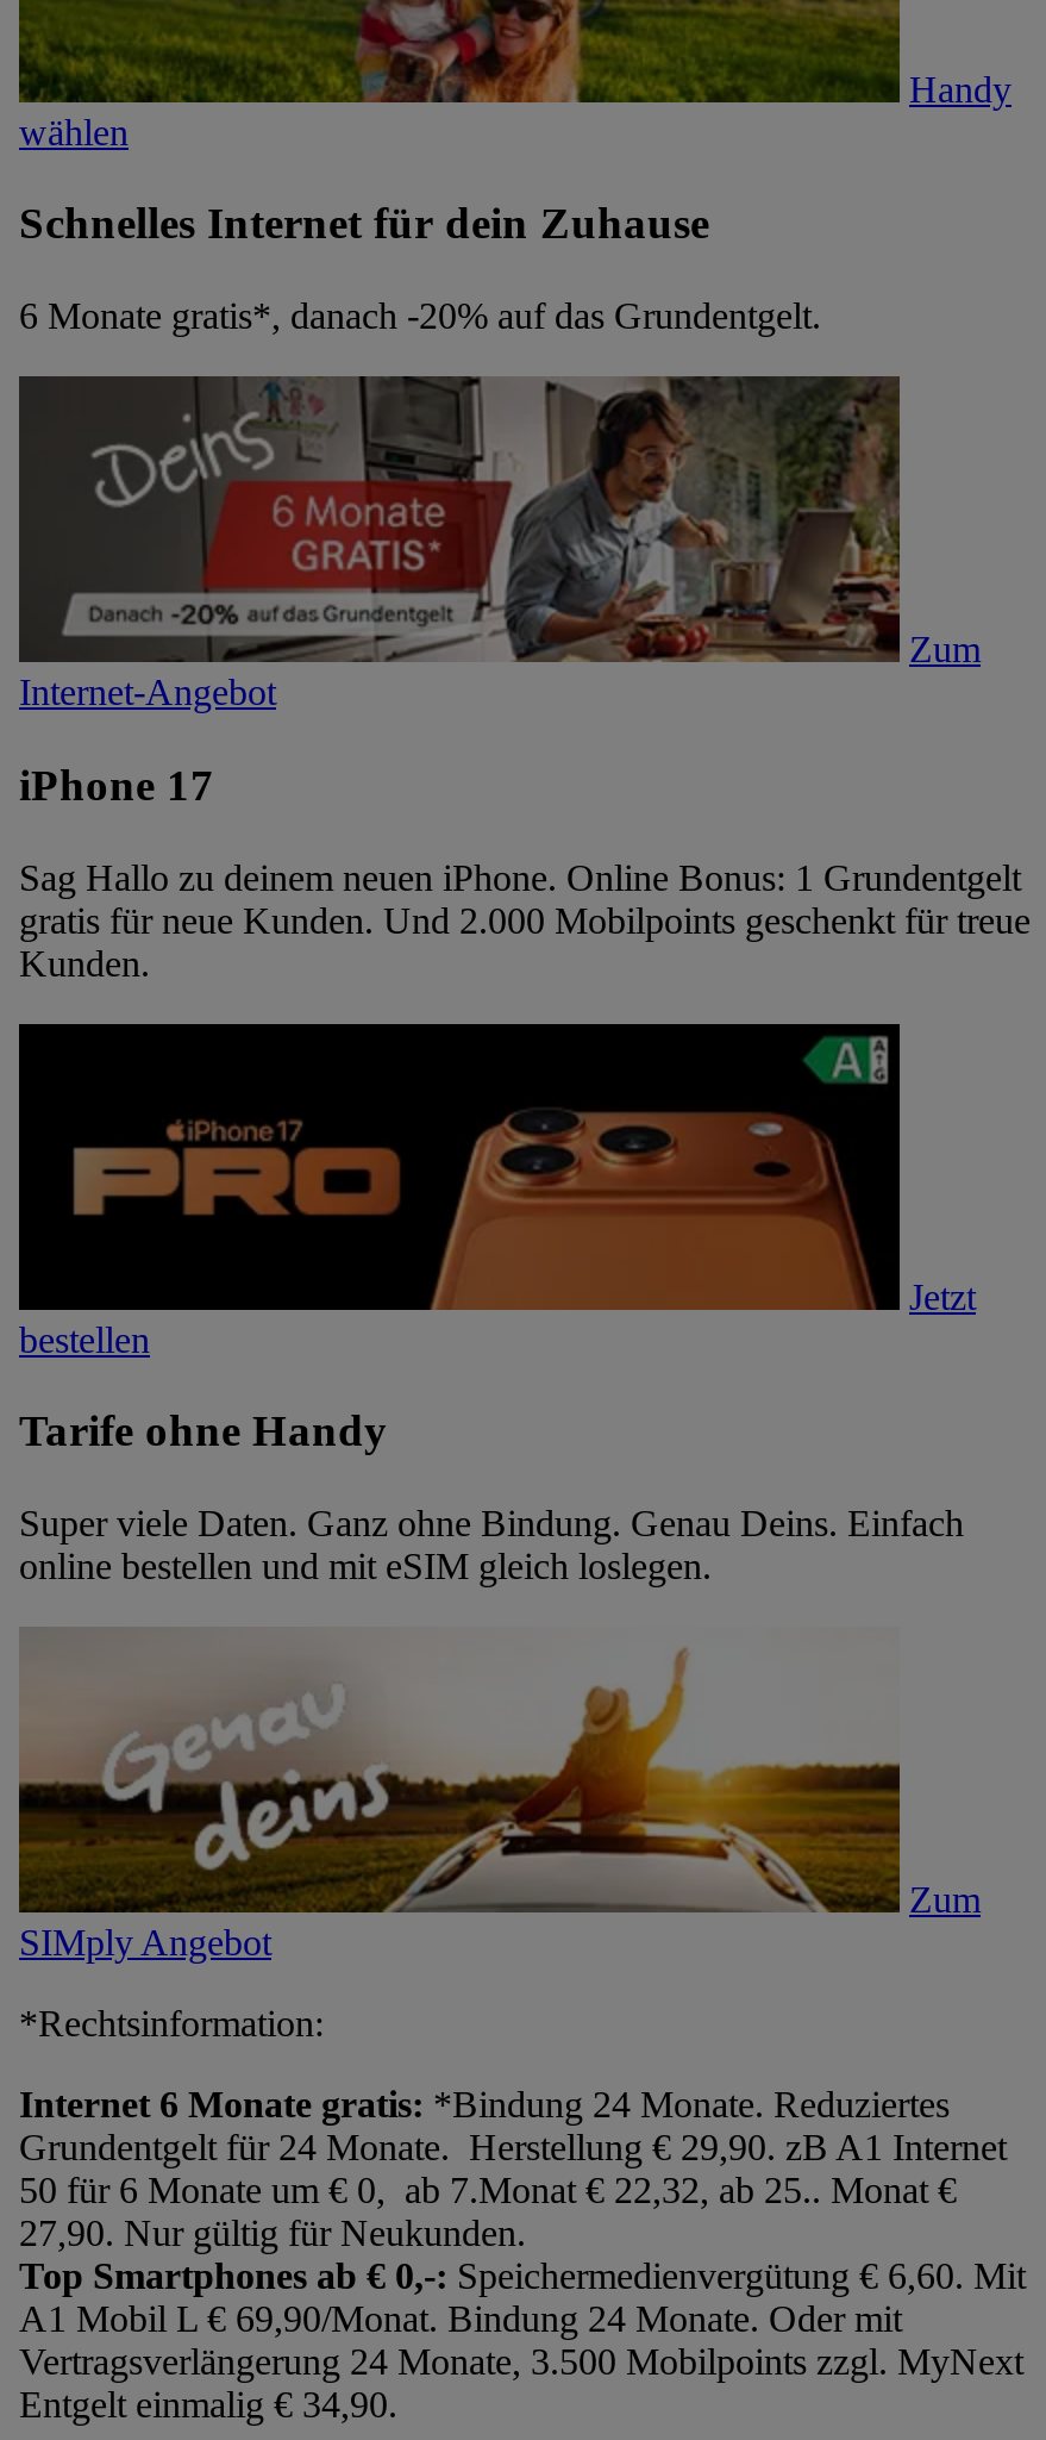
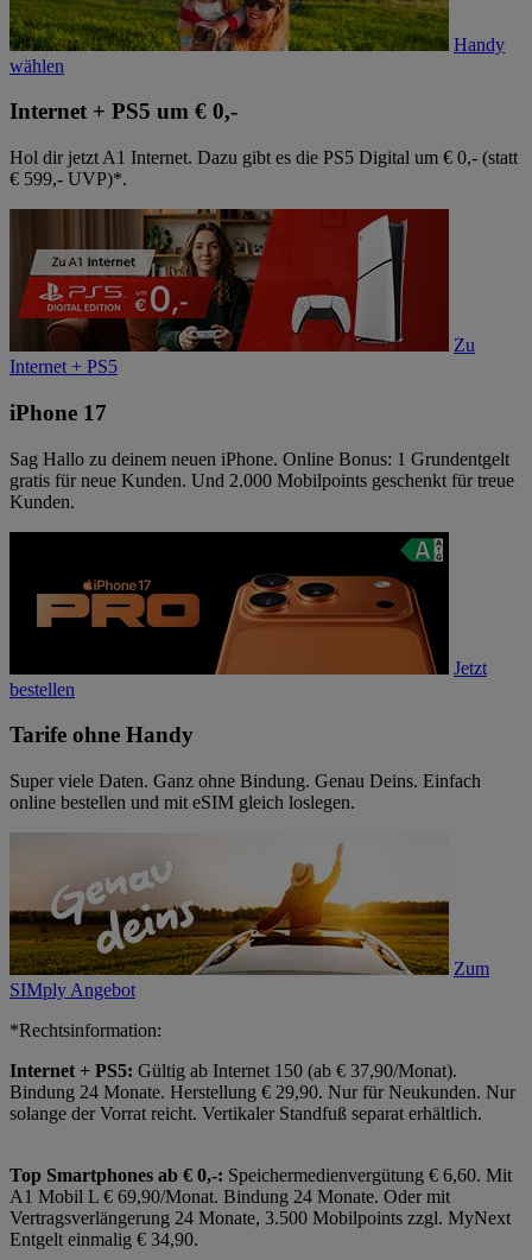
- Schnelles Internet für dein Zuhause
+ Internet + PS5 um € 0,-

- 6 Monate gratis*, danach -20% auf das Grundentgelt.
+ Hol dir jetzt A1 Internet. Dazu gibt es die PS5 Digital um € 0,- (statt
+ € 599,- UVP)*.

- [image]
- Zum
- Internet-Angebot
+ [image]
+ Zu
+ Internet + PS5

- Internet 6 Monate gratis: *Bindung 24 Monate. Reduziertes
- Grundentgelt für 24 Monate. Herstellung € 29,90. zB A1 Internet
- 50 für 6 Monate um € 0, ab 7.Monat € 22,32, ab 25.. Monat €
- 27,90. Nur gültig für Neukunden.
+ Internet + PS5: Gültig ab Internet 150 (ab € 37,90/Monat).
+ Bindung 24 Monate. Herstellung € 29,90. Nur für Neukunden. Nur
+ solange der Vorrat reicht. Vertikaler Standfuß separat erhältlich.
